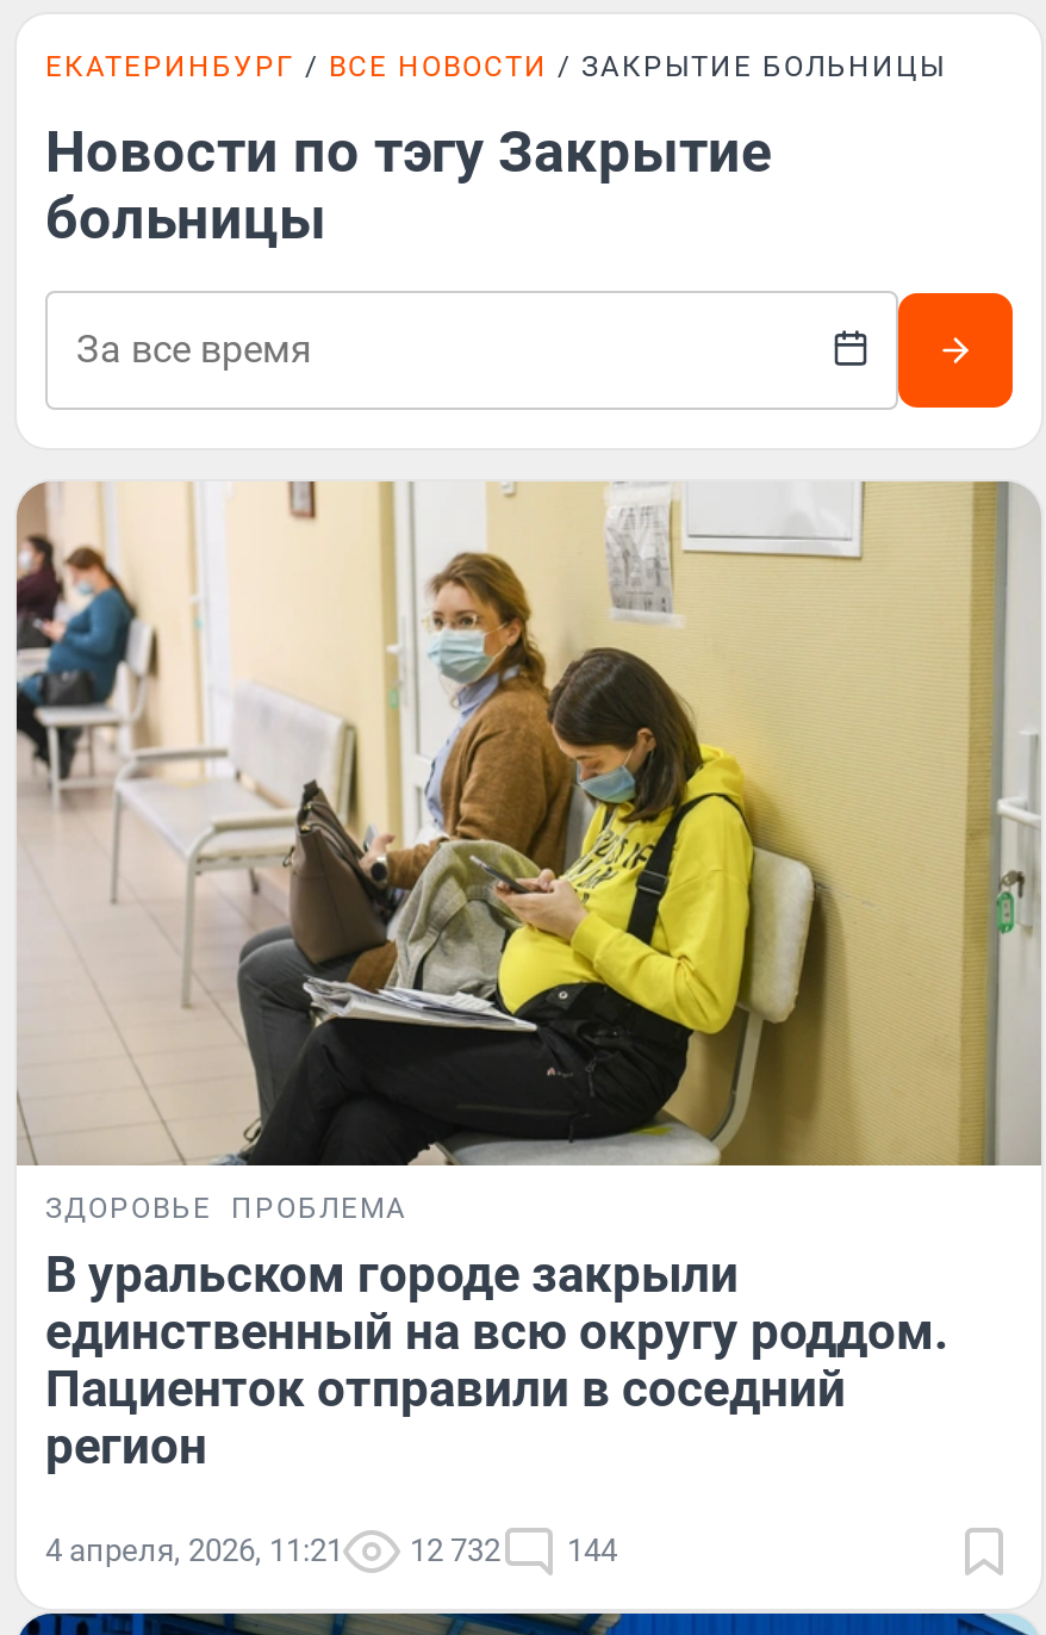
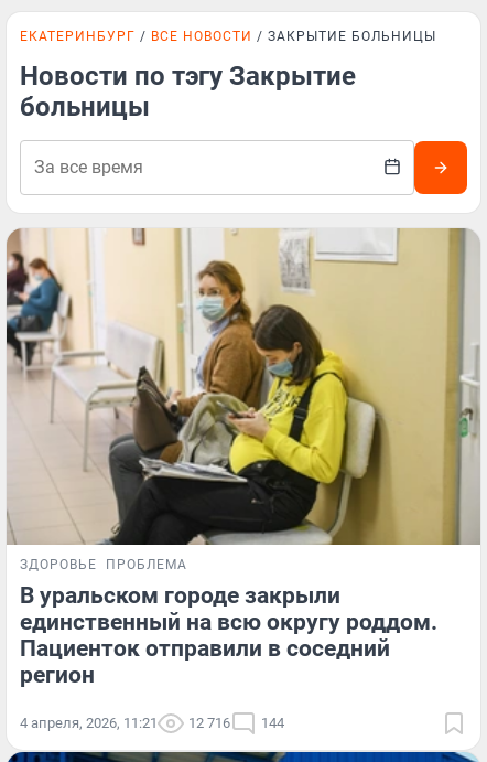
- 4 апреля, 2026, 11:21 12 732 144
+ 4 апреля, 2026, 11:21 12 716 144
